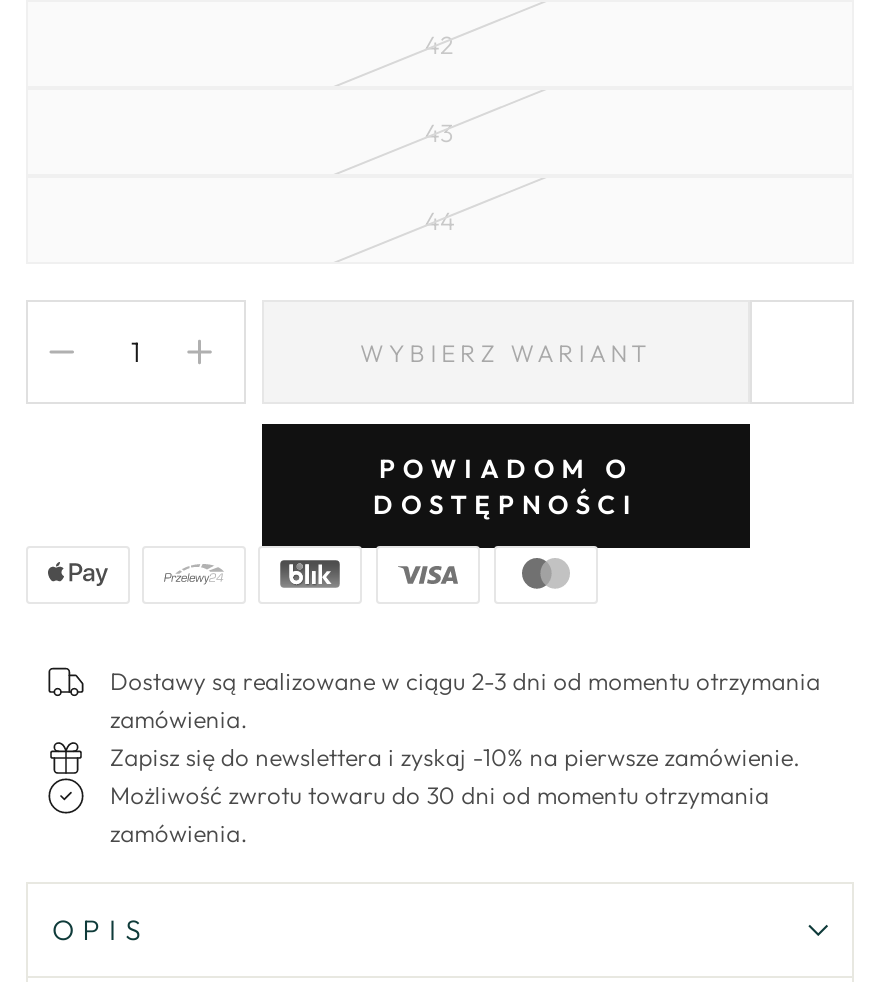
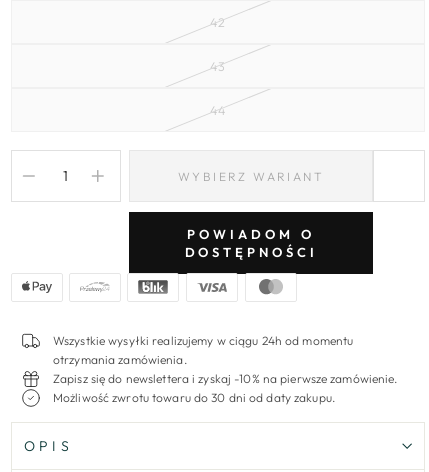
- Dostawy są realizowane w ciągu 2-3 dni od momentu otrzymania
- zamówienia.
+ Wszystkie wysyłki realizujemy w ciągu 24h od momentu
+ otrzymania zamówienia.

- Możliwość zwrotu towaru do 30 dni od momentu otrzymania
- zamówienia.
+ Możliwość zwrotu towaru do 30 dni od daty zakupu.
